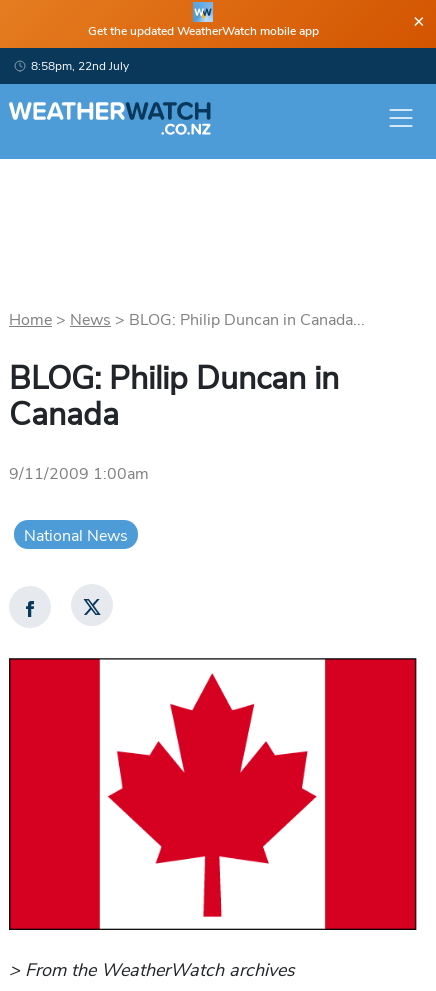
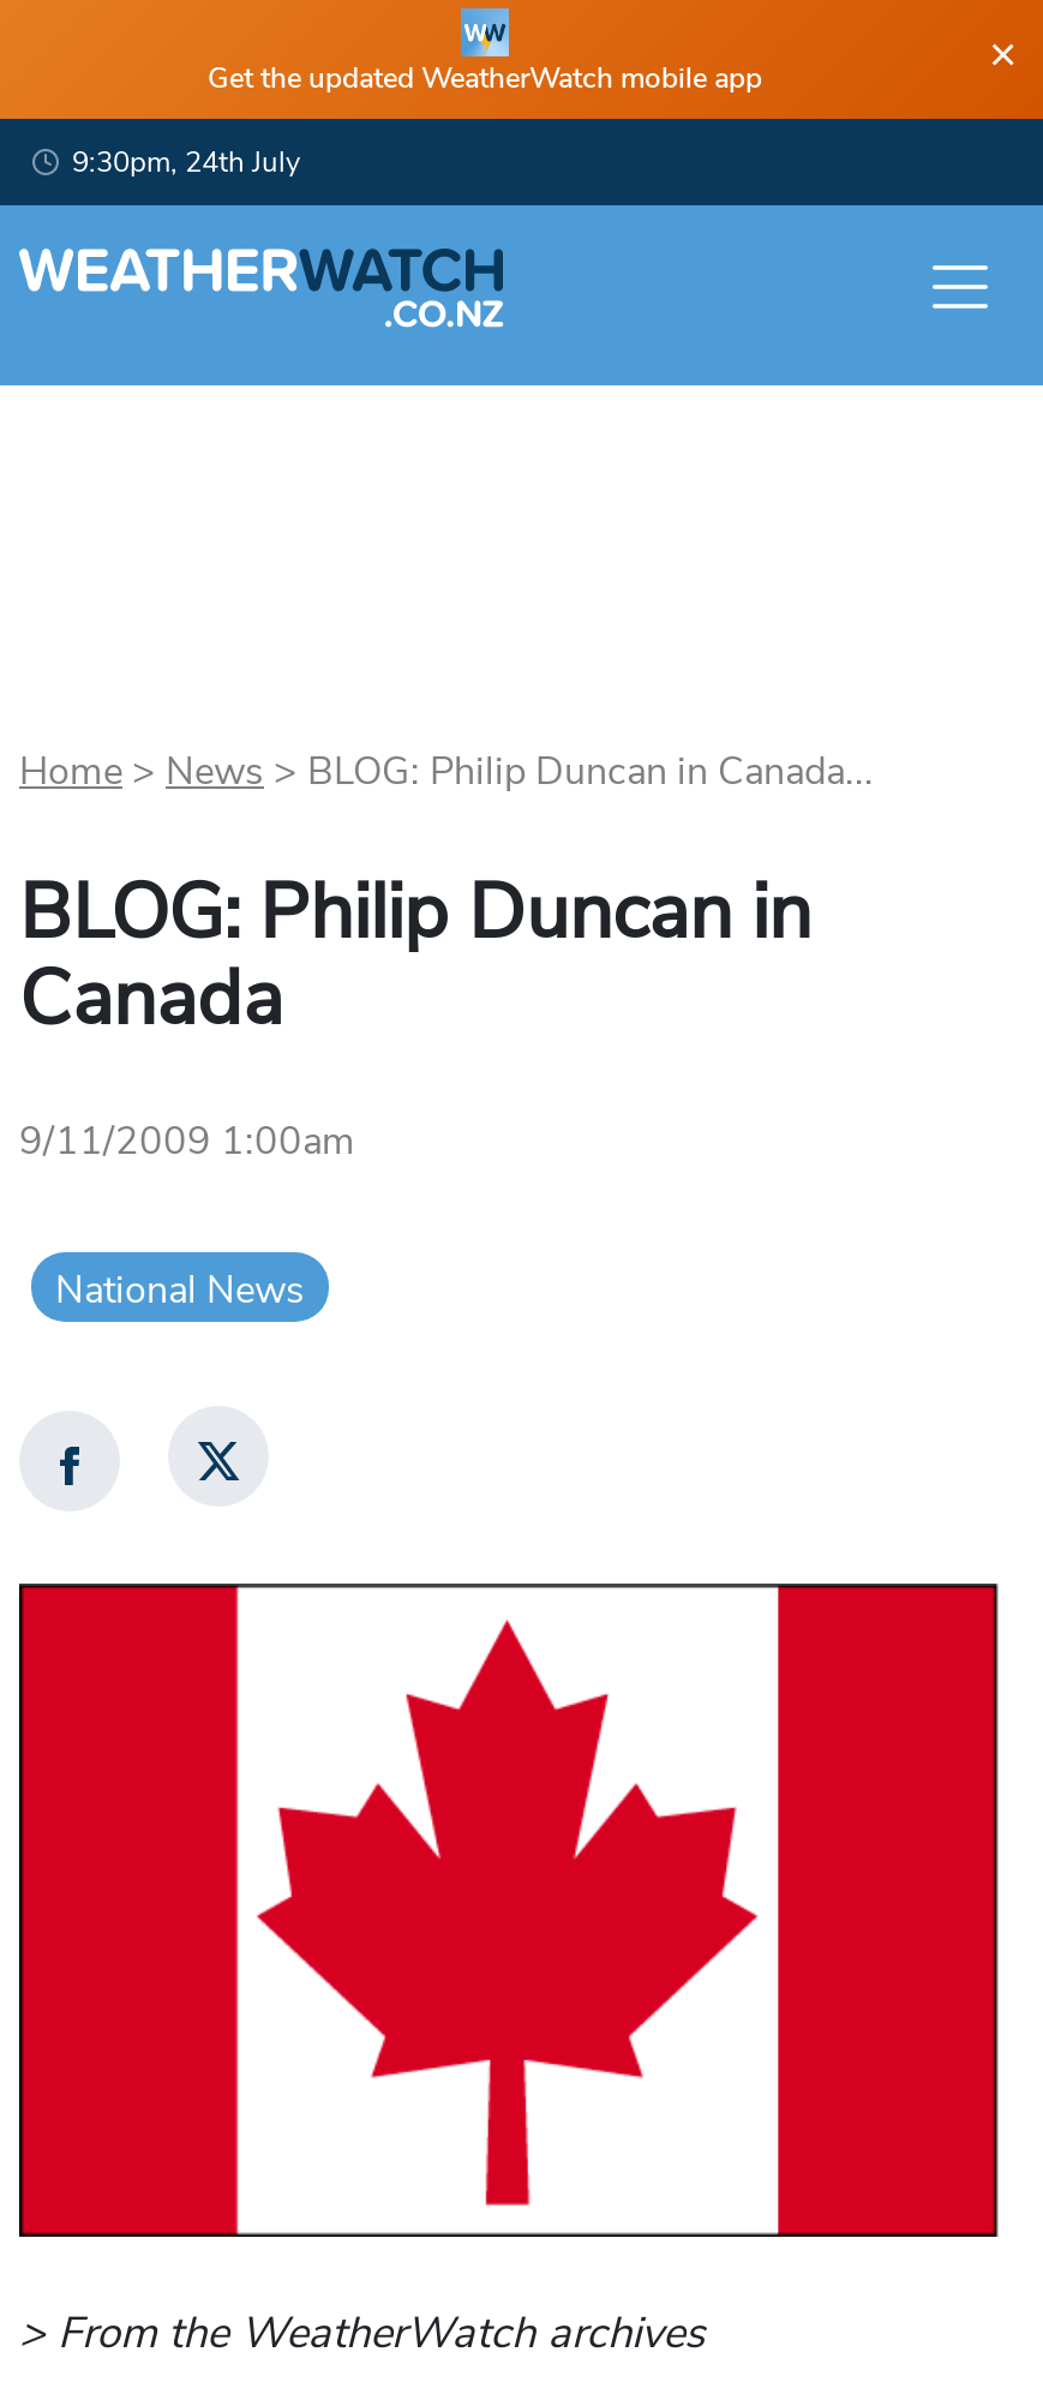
- 8:58pm, 22nd July
+ 9:30pm, 24th July
